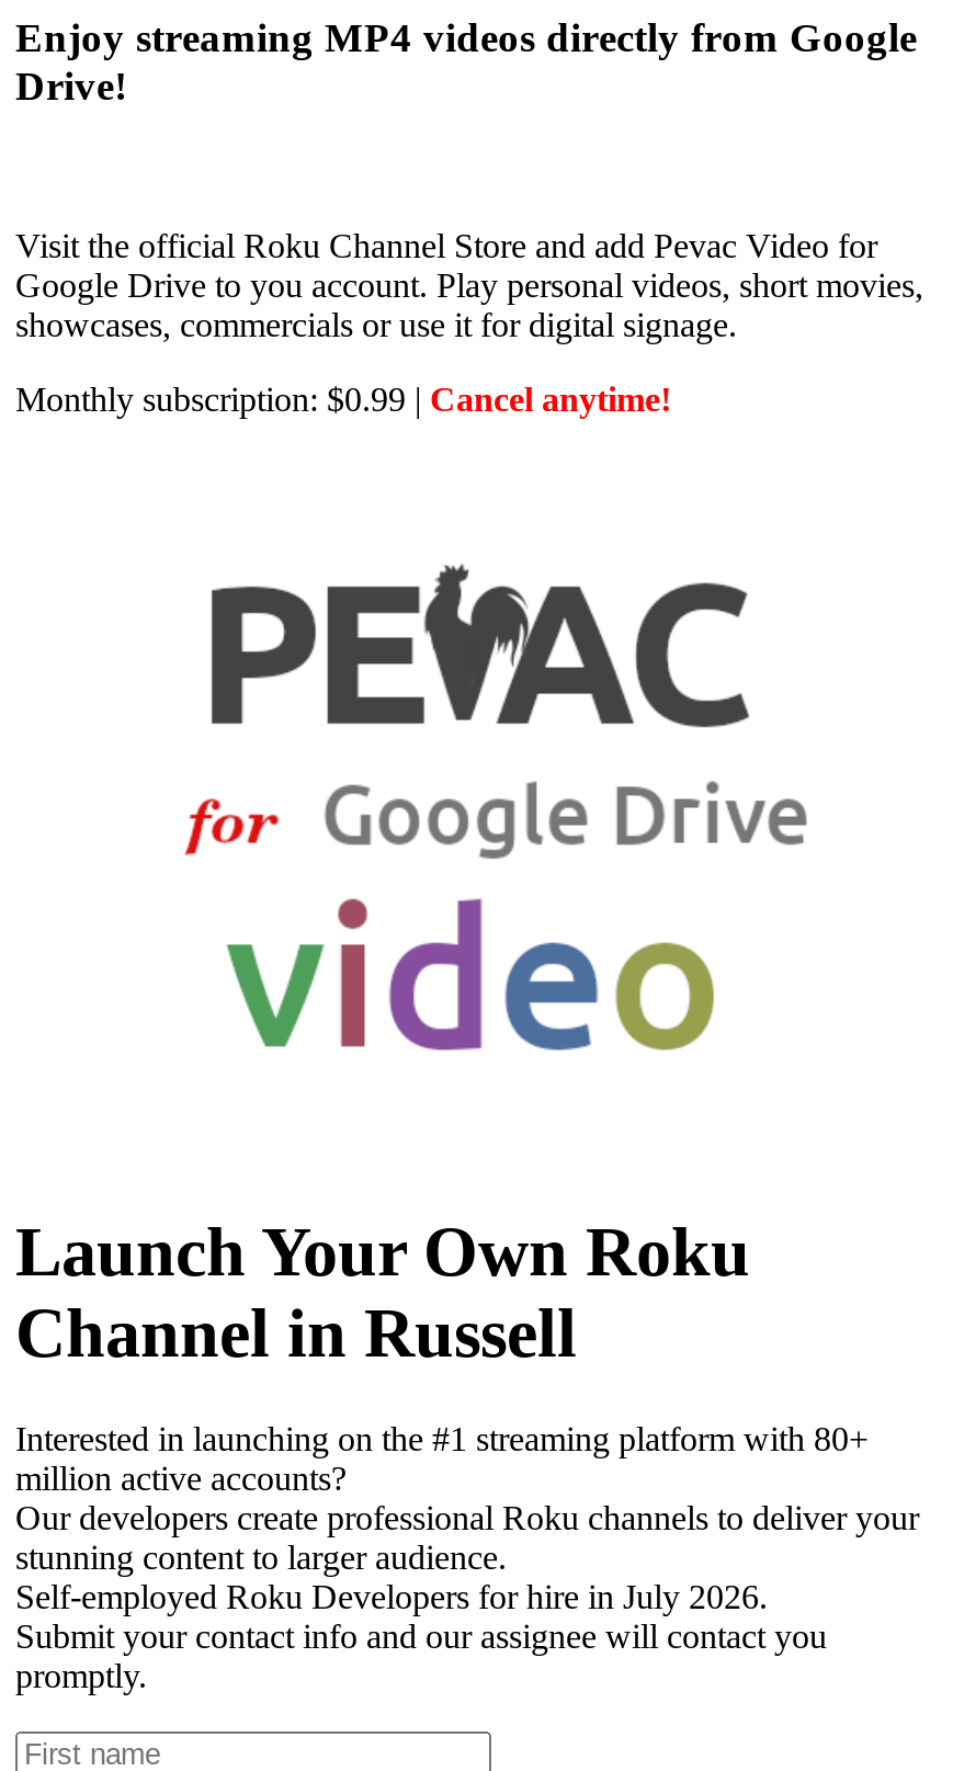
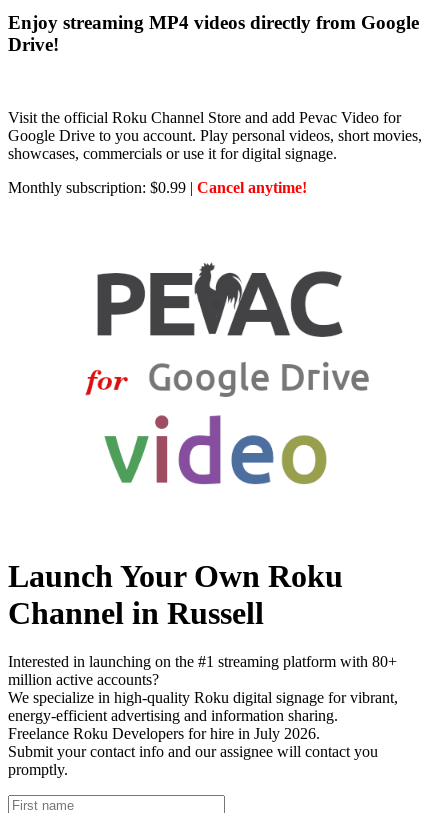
- Our developers create professional Roku channels to deliver your
- stunning content to larger audience.
- Self-employed Roku Developers for hire in July 2026.
+ We specialize in high-quality Roku digital signage for vibrant,
+ energy-efficient advertising and information sharing.
+ Freelance Roku Developers for hire in July 2026.
